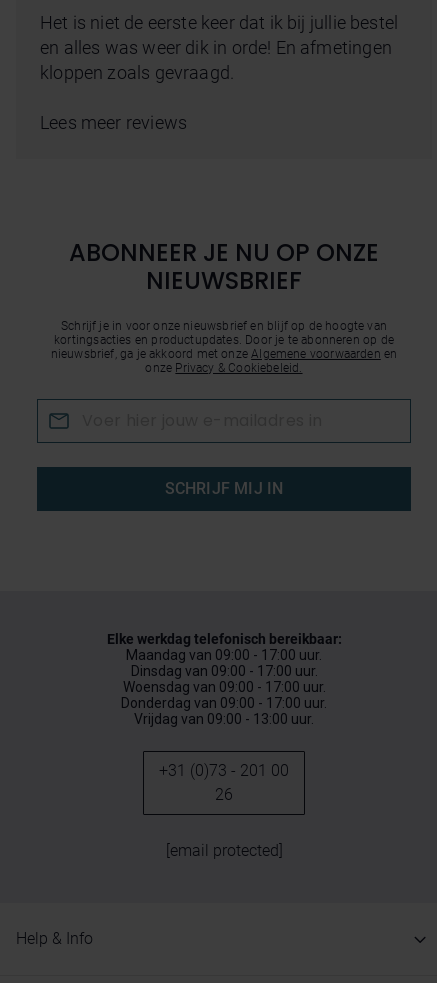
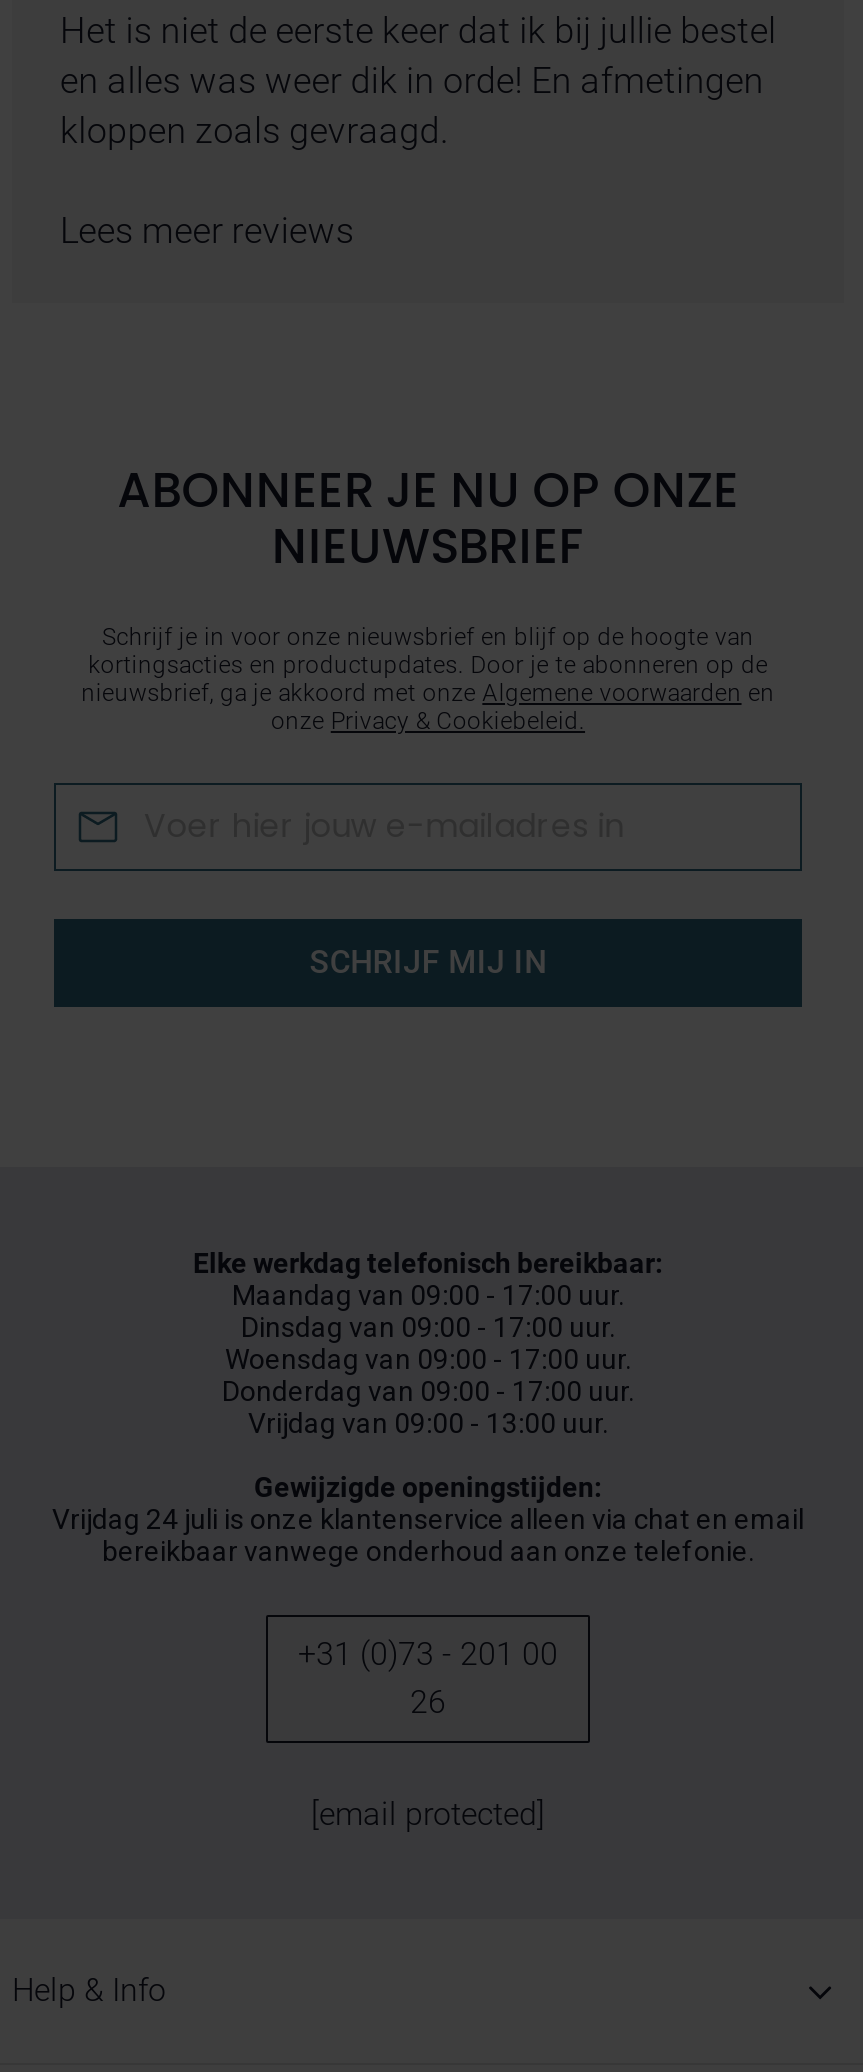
+ Gewijzigde openingstijden:
+ Vrijdag 24 juli is onze klantenservice alleen via chat en email
+ bereikbaar vanwege onderhoud aan onze telefonie.
